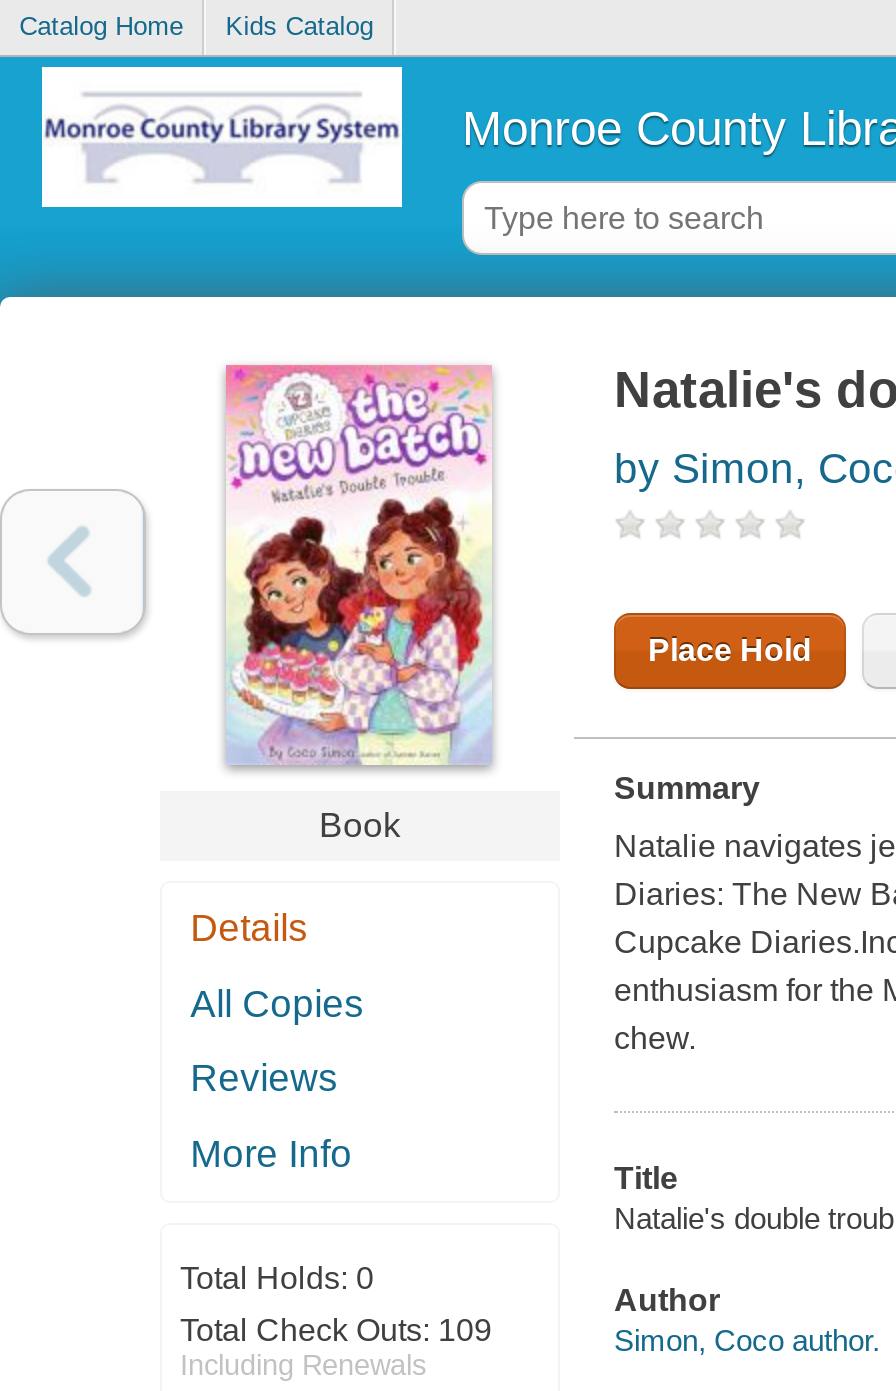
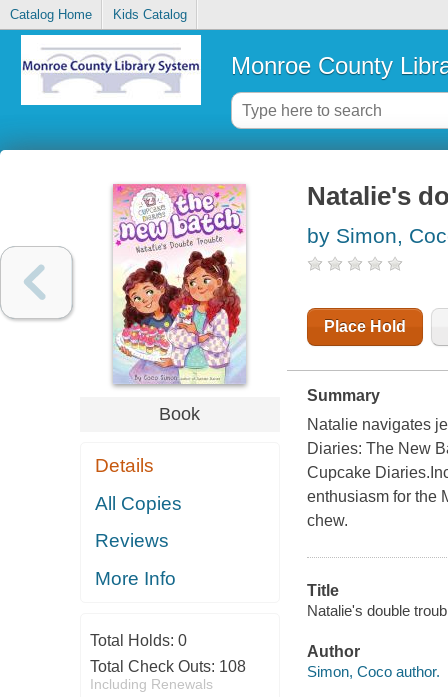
- Total Check Outs: 109
+ Total Check Outs: 108
